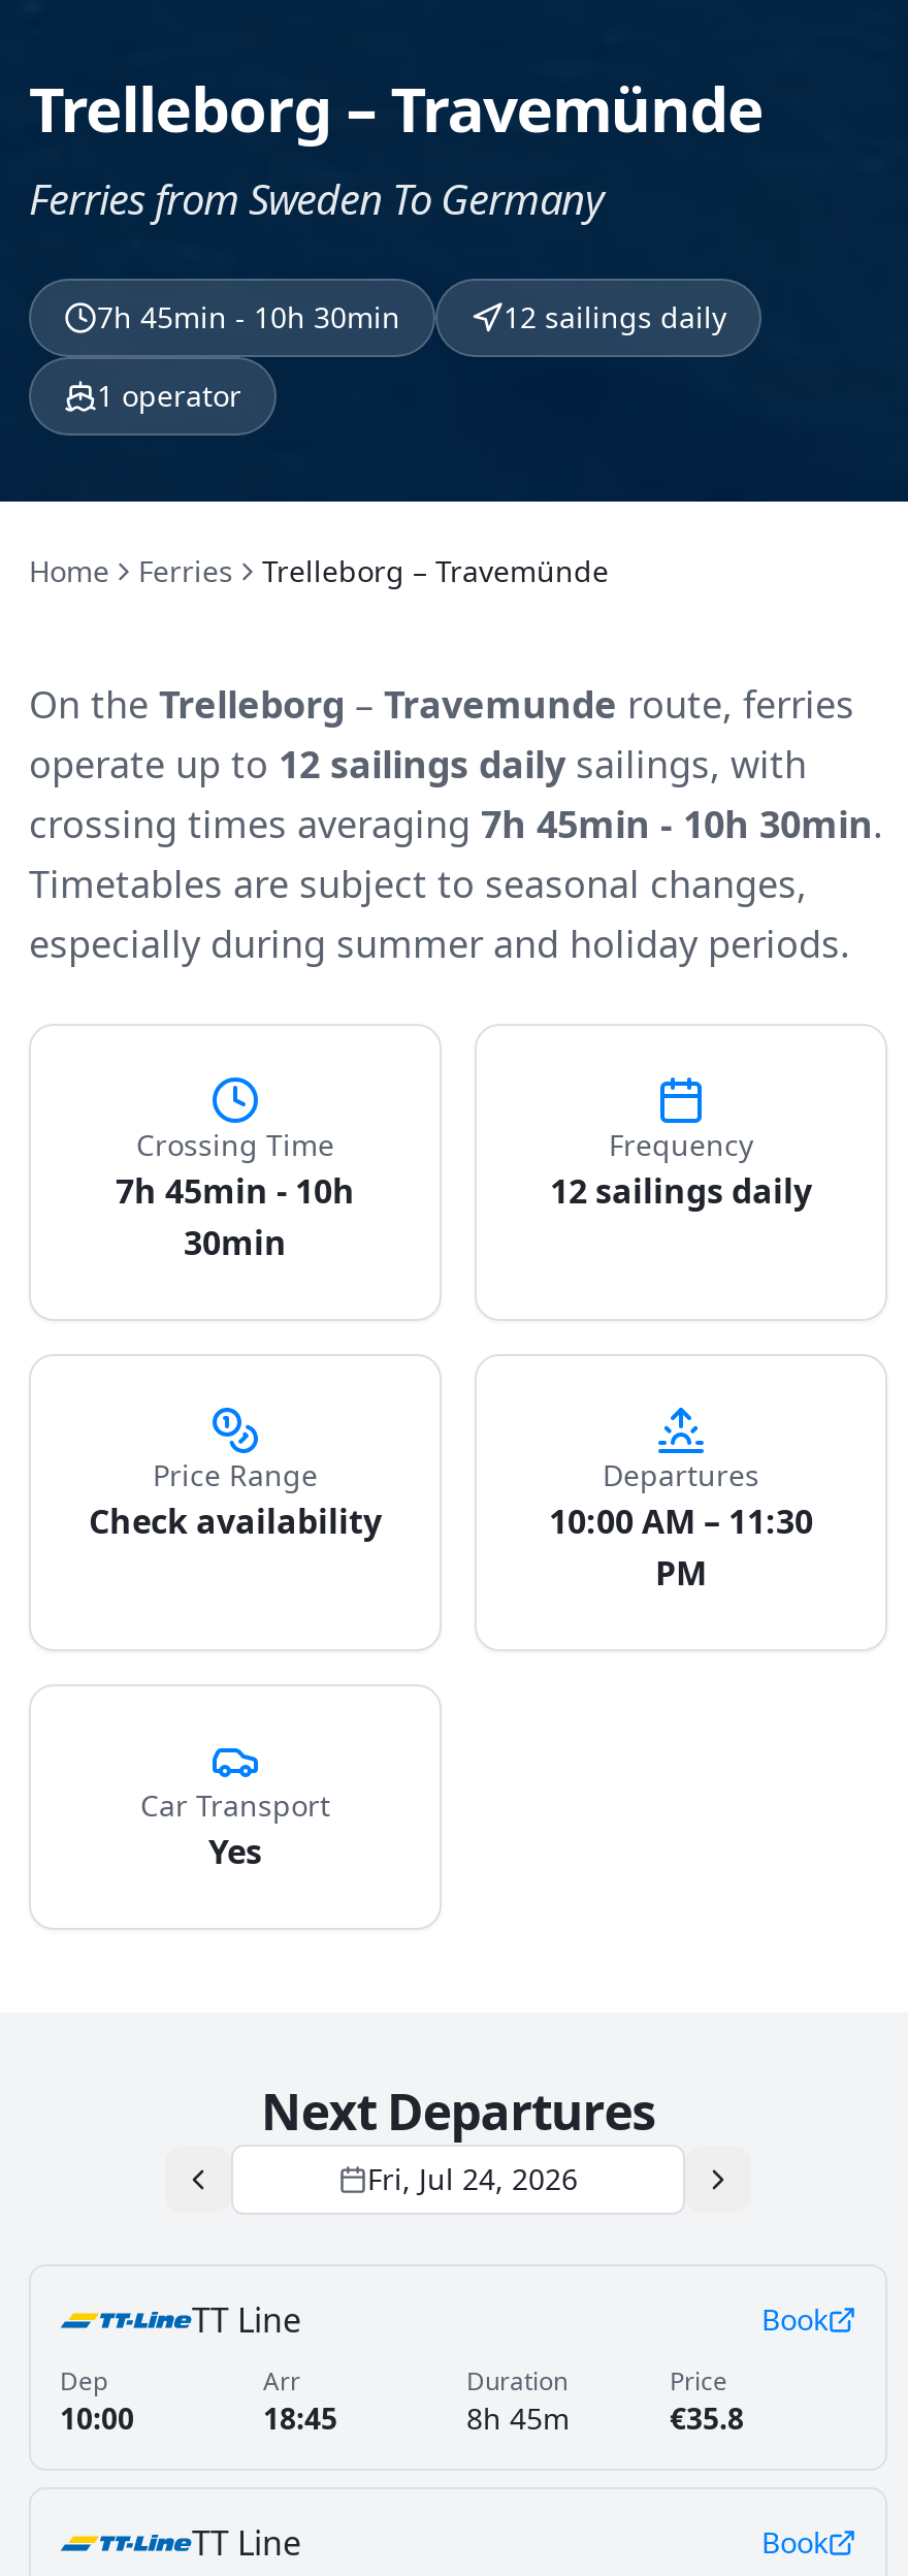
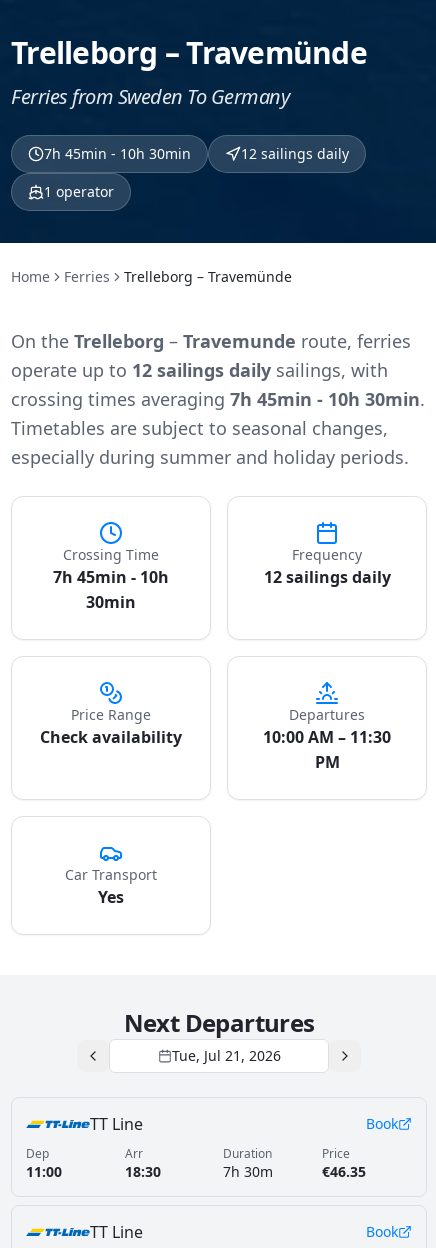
- Fri, Jul 24, 2026
+ Tue, Jul 21, 2026

- 10:00
+ 11:00

- 18:45
+ 18:30

- 8h 45m
+ 7h 30m

- €35.8
+ €46.35
